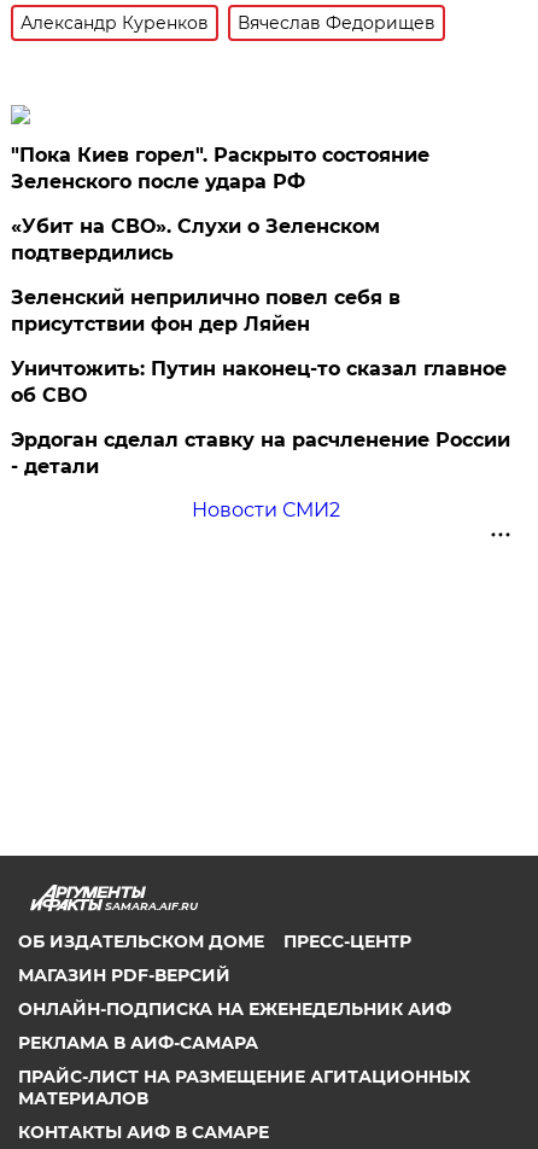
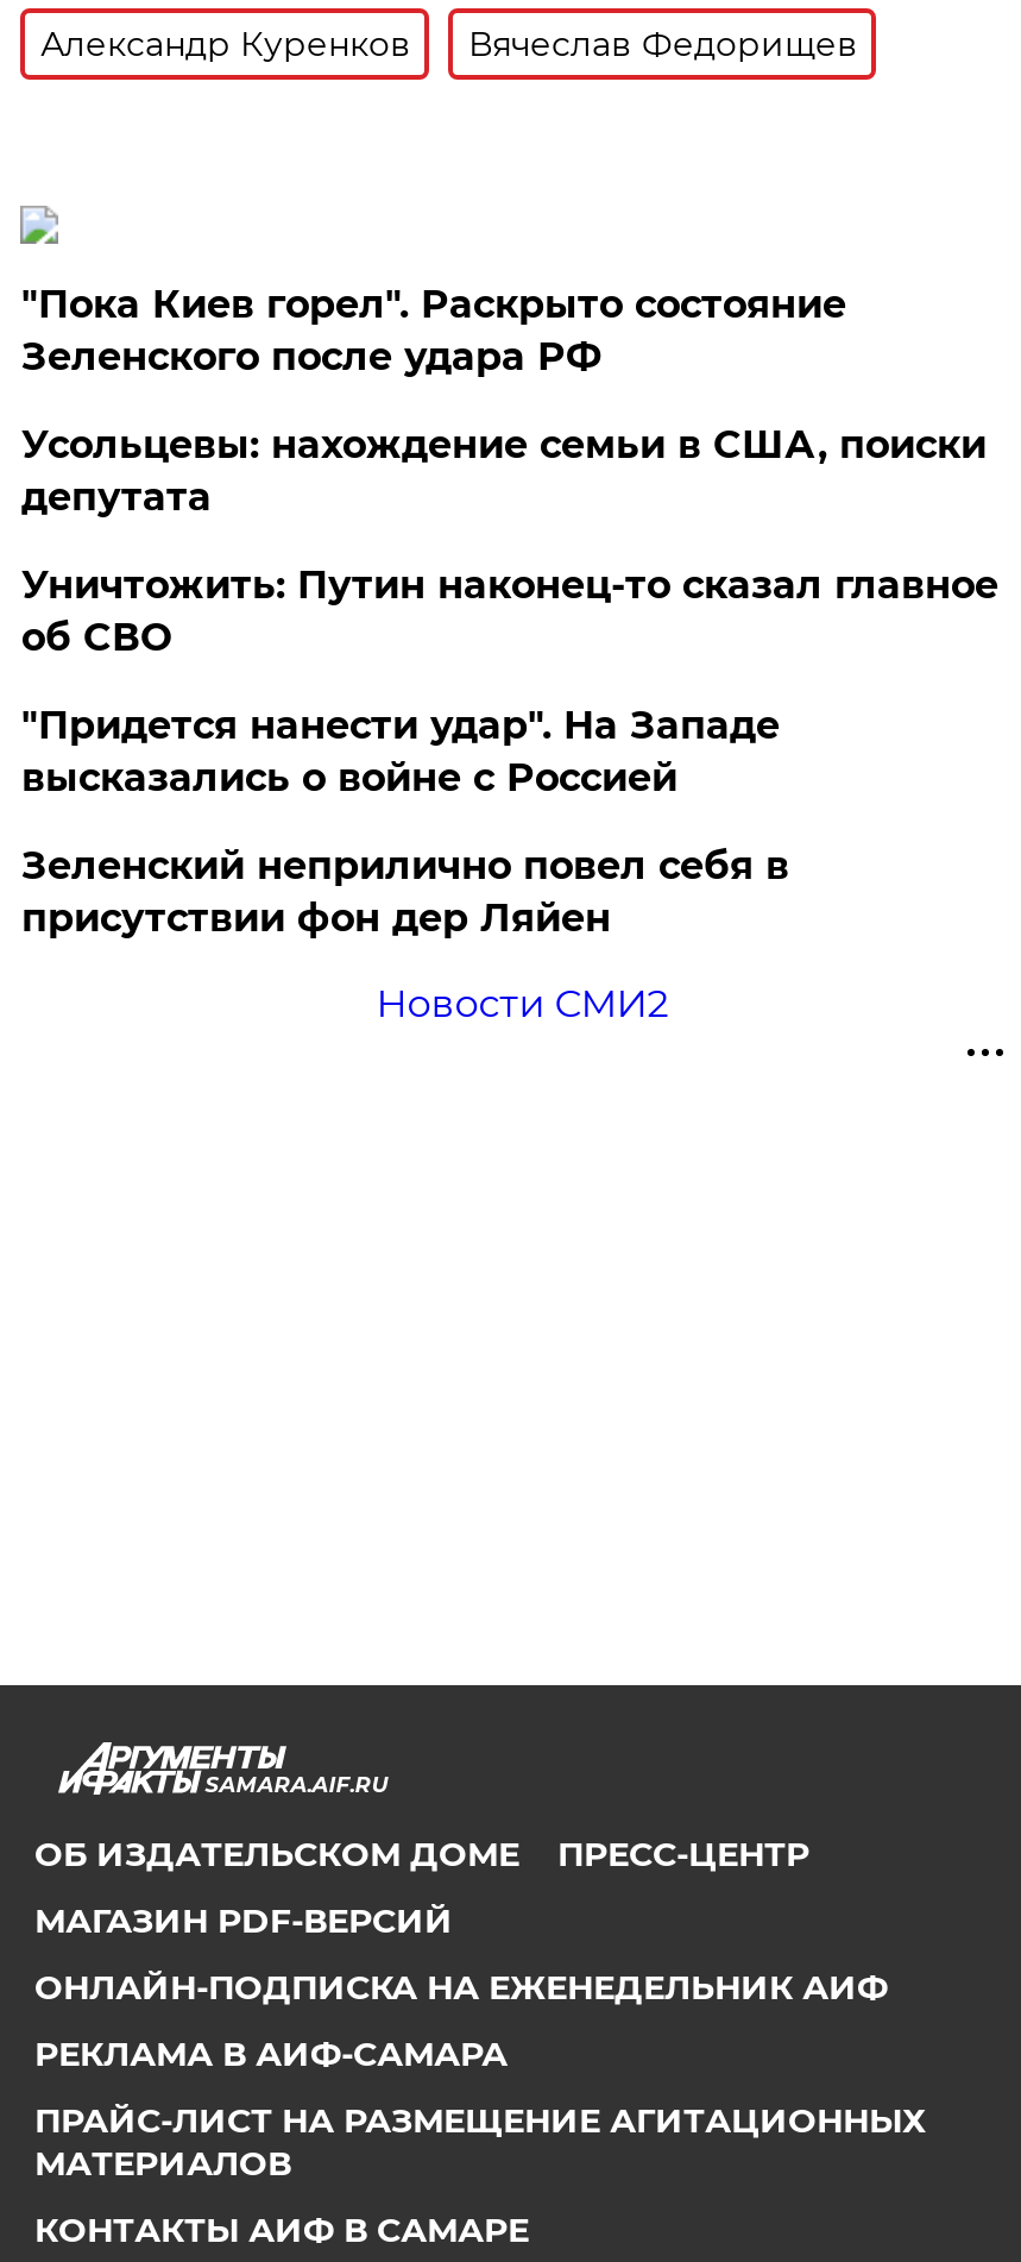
- «Убит на СВО». Слухи о Зеленском
- подтвердились
+ Усольцевы: нахождение семьи в США, поиски
+ депутата
+ "Придется нанести удар". На Западе
+ высказались о войне с Россией

moved down: Зеленский неприлично повел cебя в | присутствии фон дер Ляйен

moved up: Уничтожить: Путин наконец-то сказал главное | об СВО

- Эрдоган сделал ставку на расчленение России
- - детали
